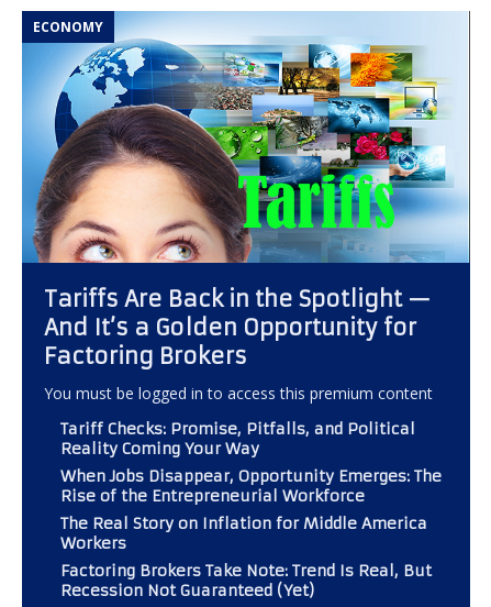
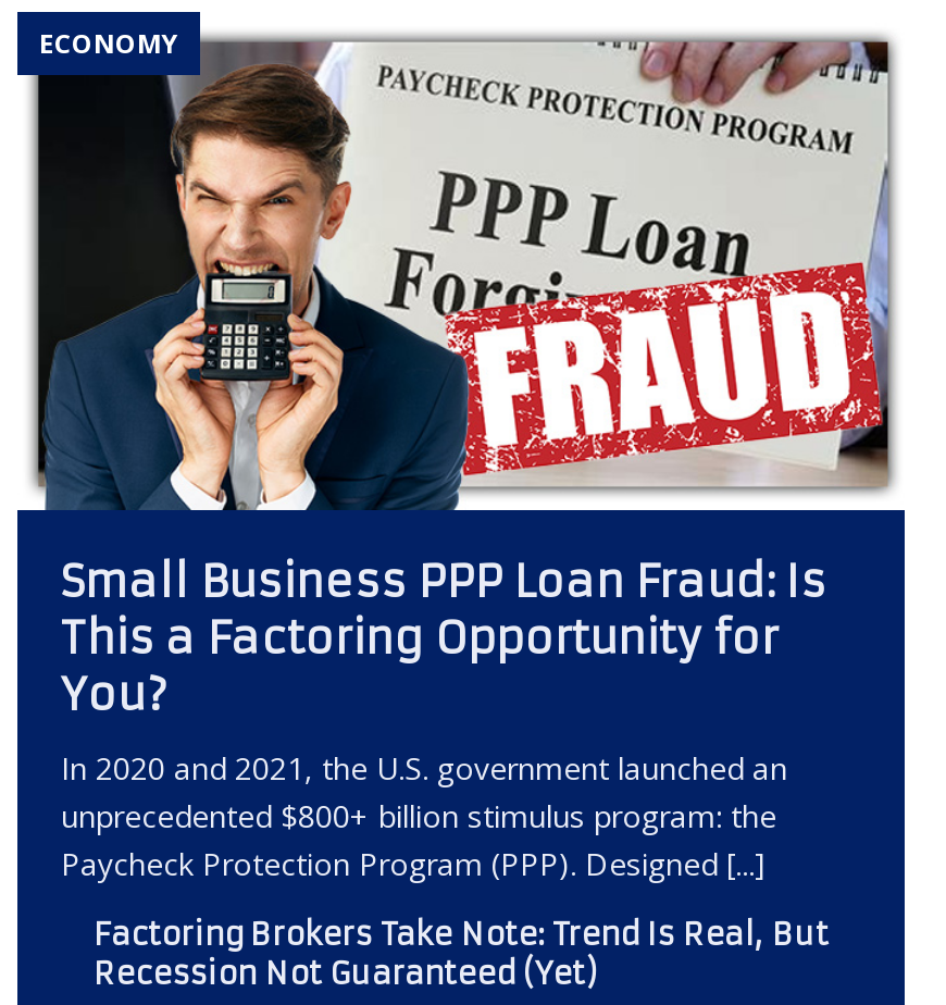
- [image]
- Tariffs Are Back in the Spotlight —
- And It’s a Golden Opportunity for
- Factoring Brokers
- You must be logged in to access this premium content
- Tariff Checks: Promise, Pitfalls, and Political
- Reality Coming Your Way
- When Jobs Disappear, Opportunity Emerges: The
- Rise of the Entrepreneurial Workforce
- The Real Story on Inflation for Middle America
- Workers
+ [image]
+ Small Business PPP Loan Fraud: Is
+ This a Factoring Opportunity for
+ You?
+ In 2020 and 2021, the U.S. government launched an
+ unprecedented $800+ billion stimulus program: the
+ Paycheck Protection Program (PPP). Designed [...]
